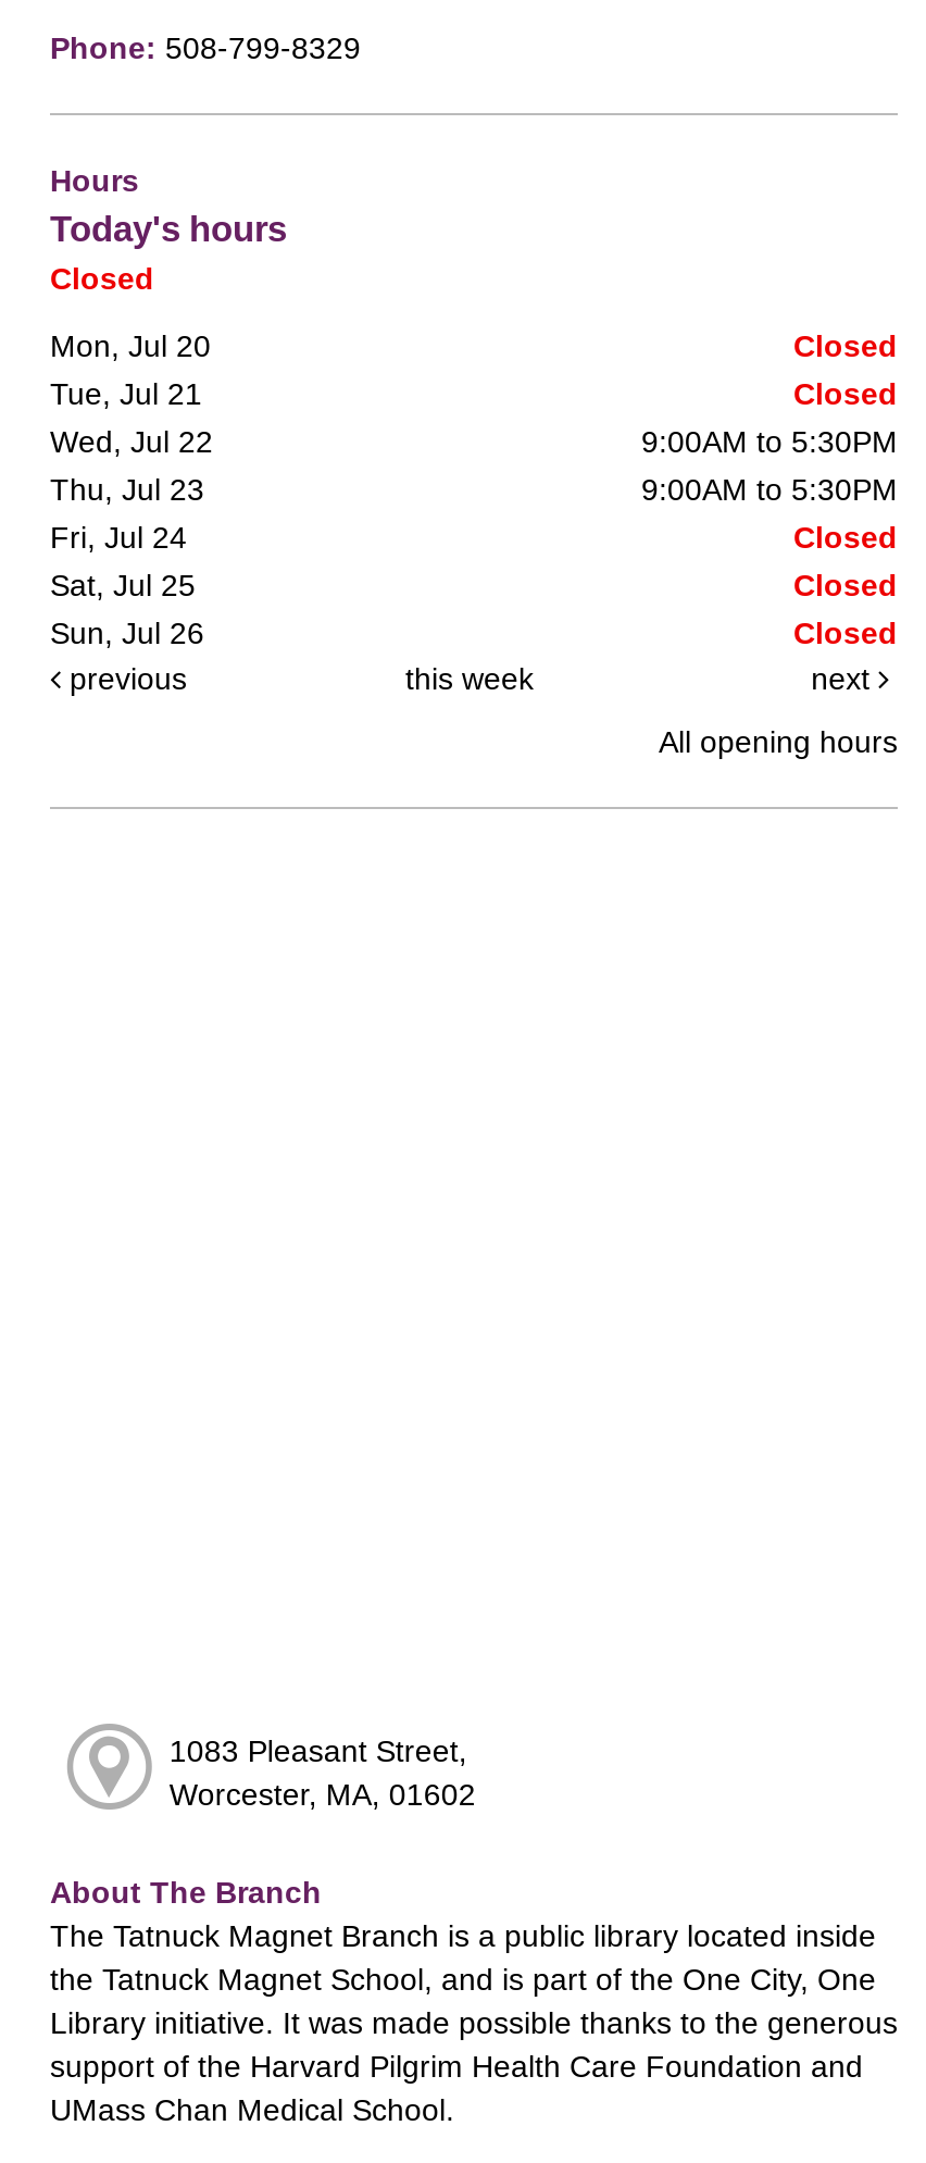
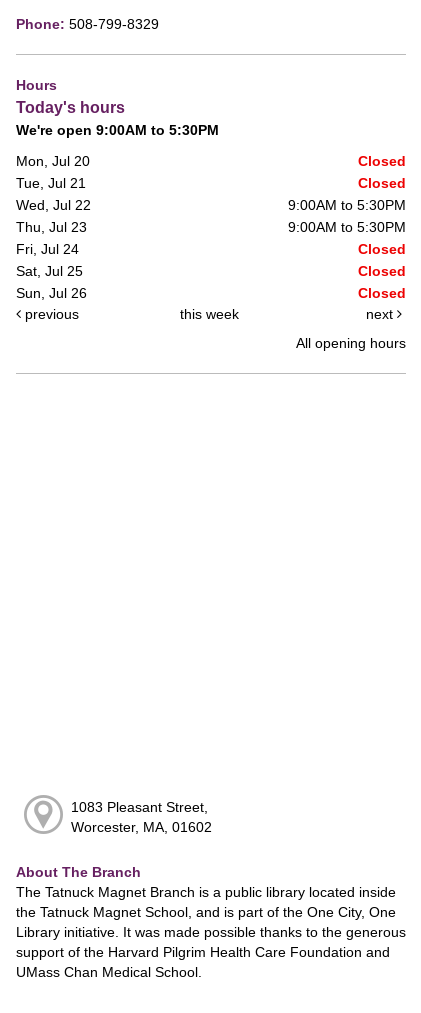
- Closed
+ We're open 9:00AM to 5:30PM
